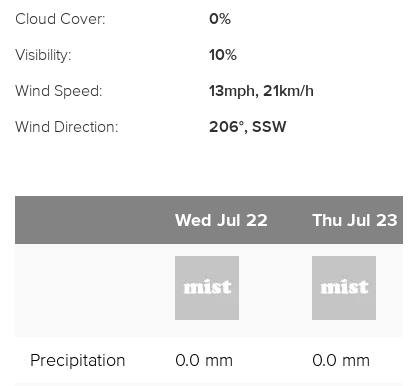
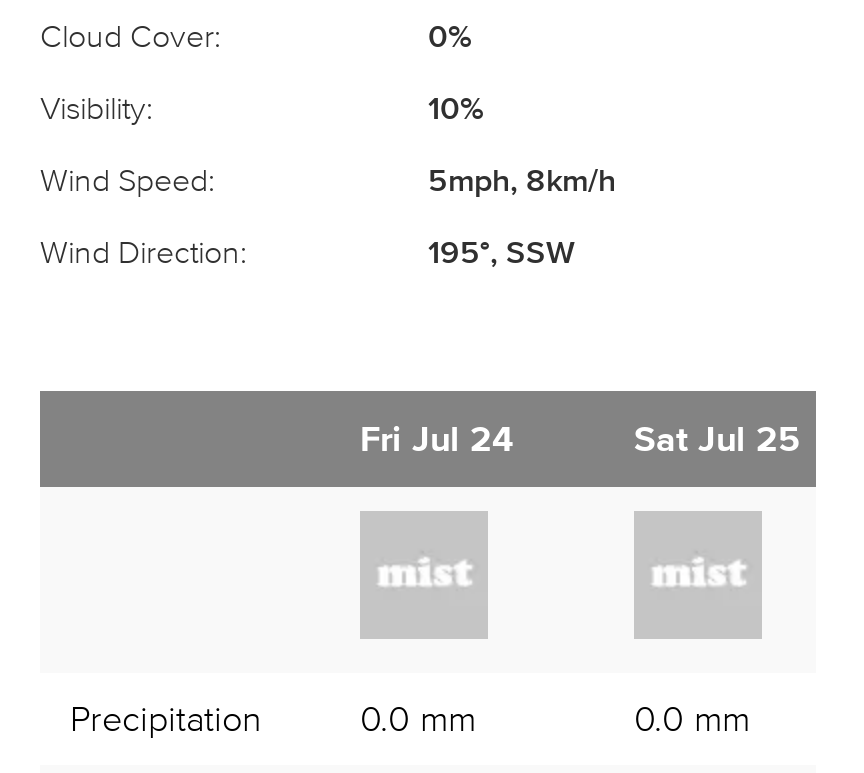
- 13mph, 21km/h
+ 5mph, 8km/h

- 206°, SSW
+ 195°, SSW

- Wed Jul 22
+ Fri Jul 24

- Thu Jul 23
+ Sat Jul 25
